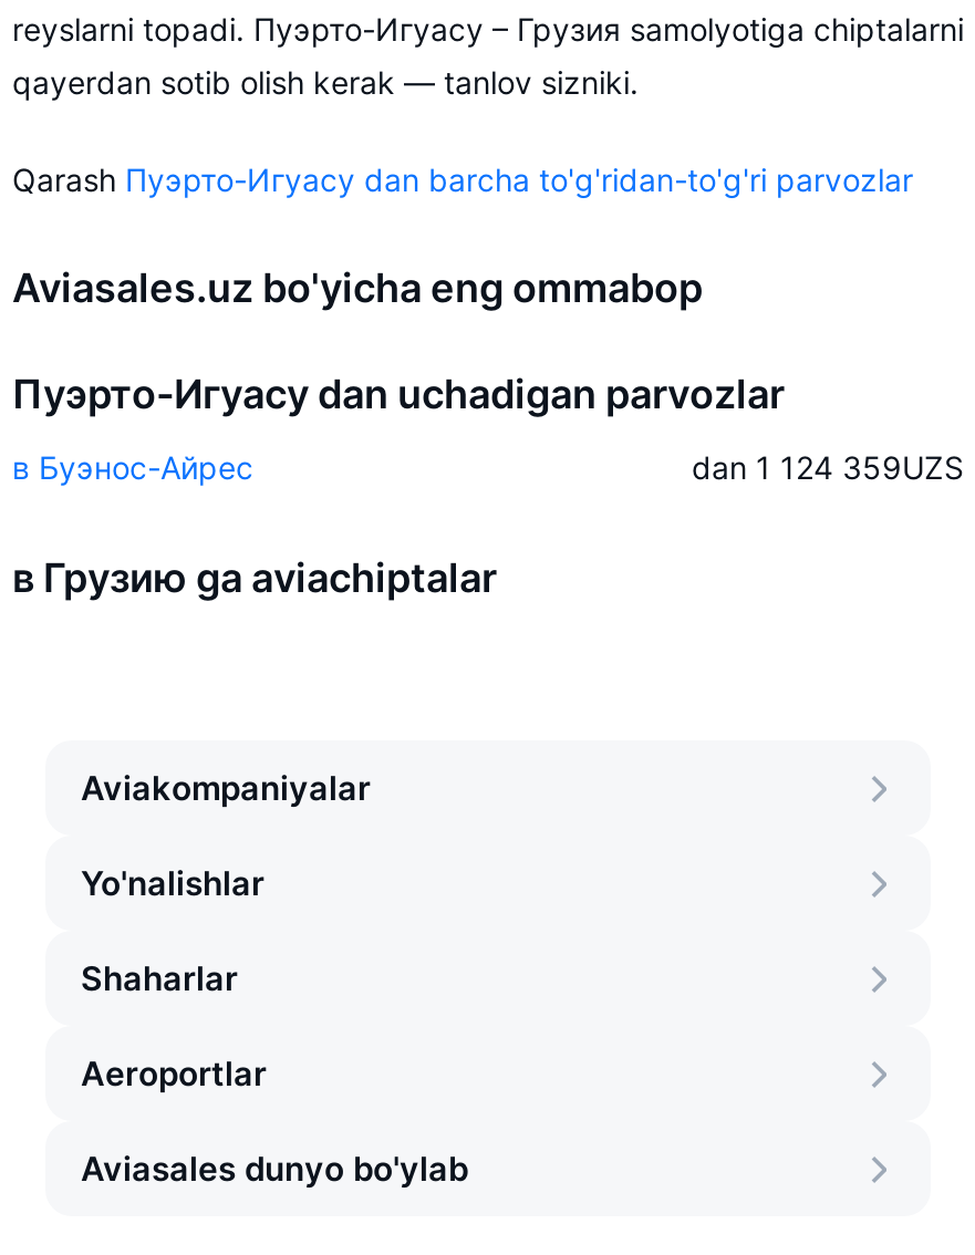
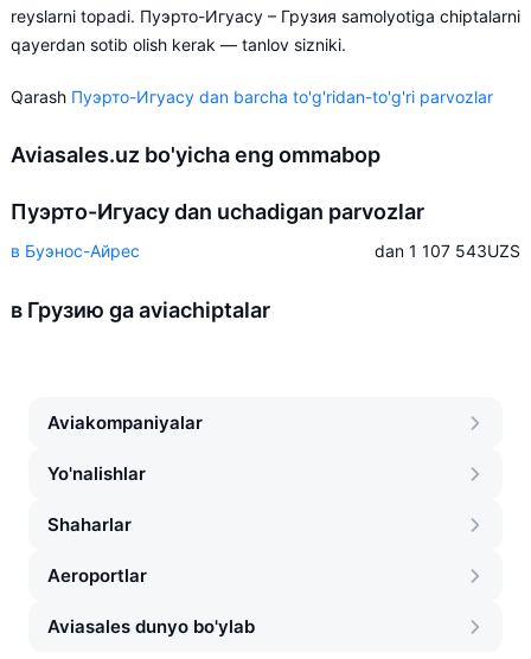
- dan 1 124 359UZS
+ dan 1 107 543UZS
